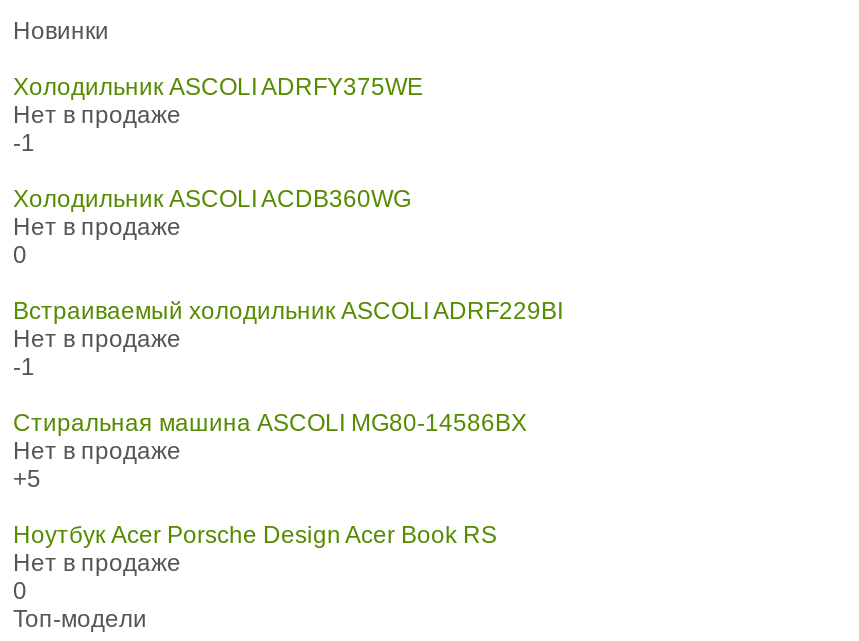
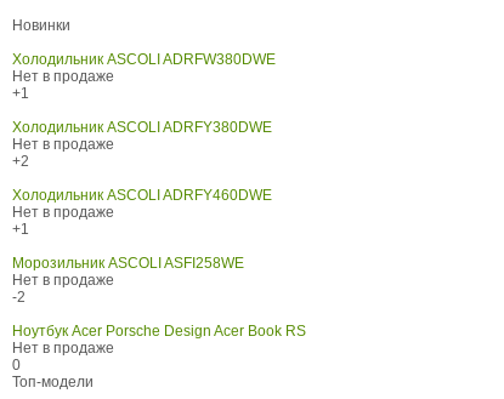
- Холодильник ASCOLI ADRFY375WE
+ Холодильник ASCOLI ADRFW380DWE

- -1
+ +1

- Холодильник ASCOLI ACDB360WG
+ Холодильник ASCOLI ADRFY380DWE

- 0
+ +2

- Встраиваемый холодильник ASCOLI ADRF229BI
+ Холодильник ASCOLI ADRFY460DWE

- -1
+ +1

- Стиральная машина ASCOLI MG80-14586BX
+ Морозильник ASCOLI ASFI258WE

- +5
+ -2
